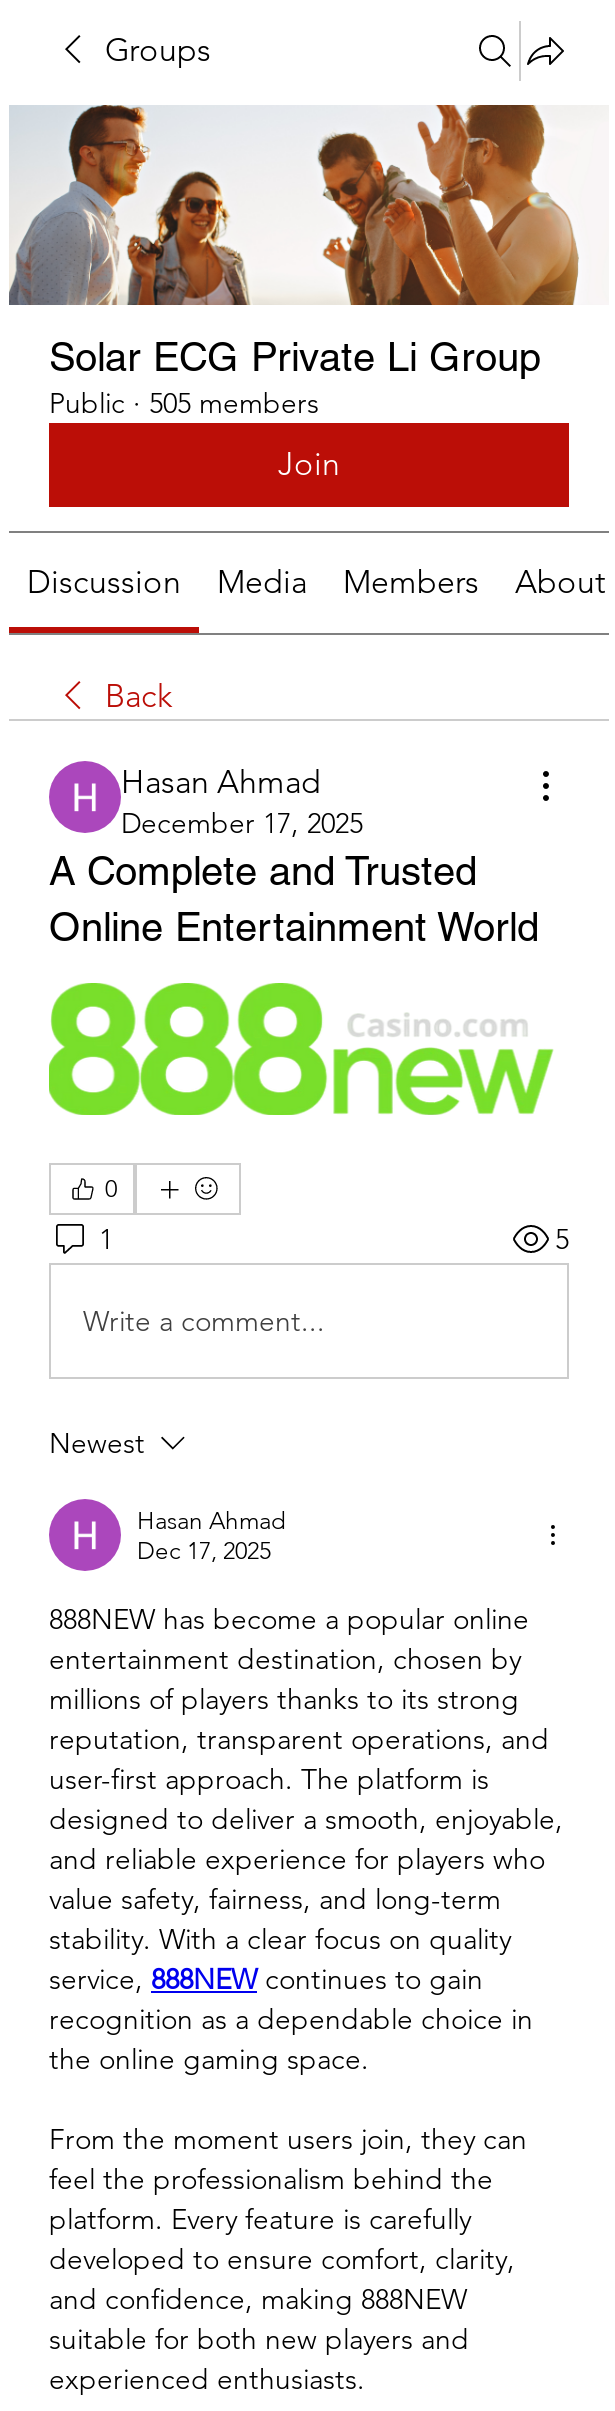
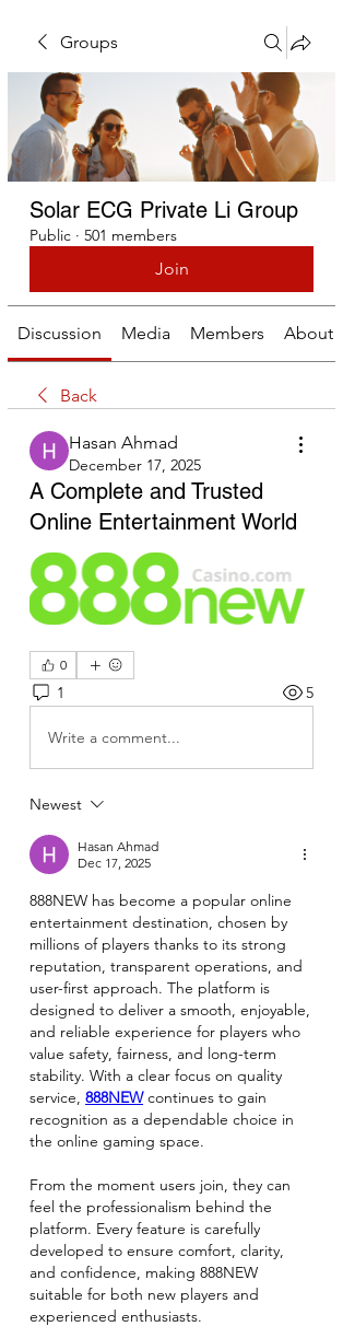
- Public · 505 members
+ Public · 501 members
